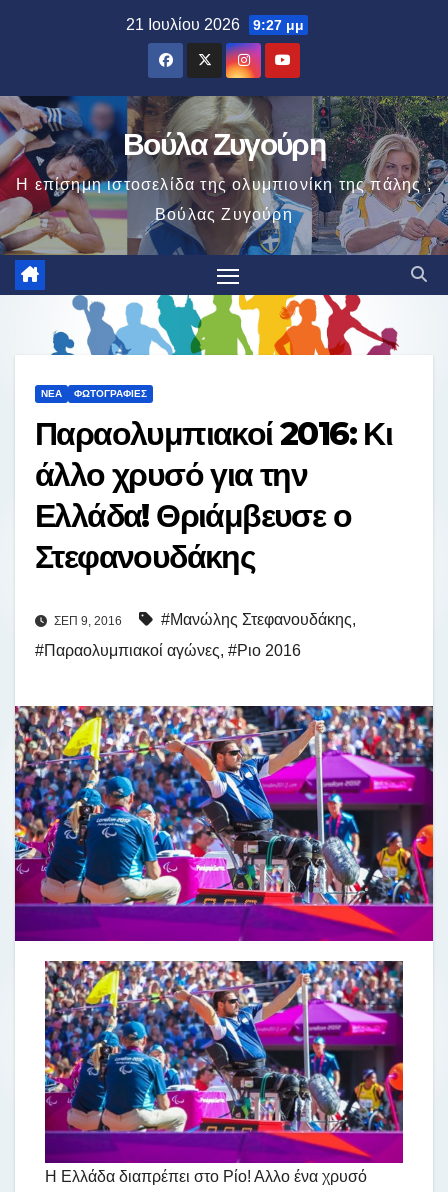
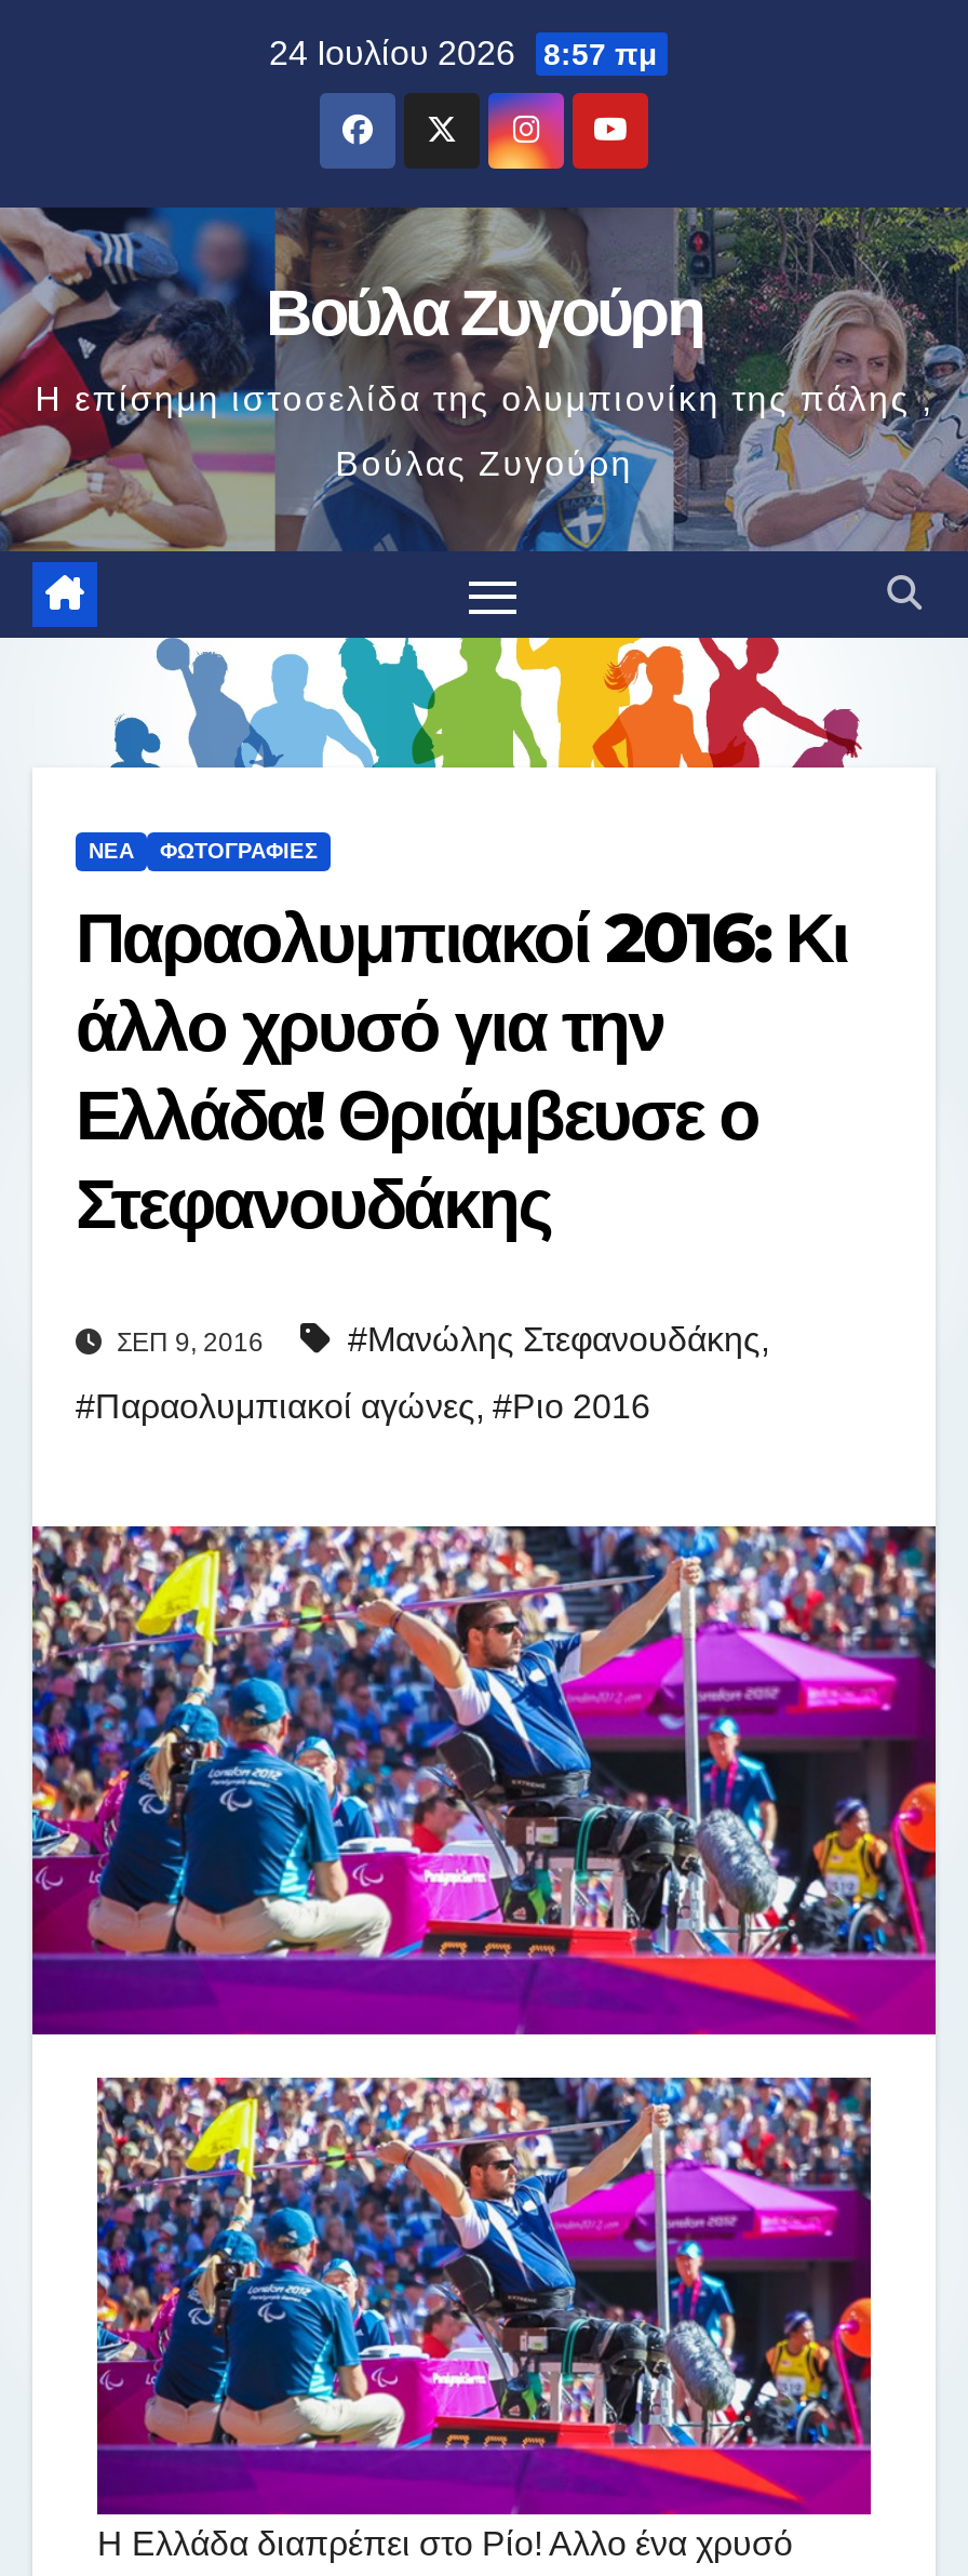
- 21 Ιουλίου 2026 9:27 μμ
+ 24 Ιουλίου 2026 8:57 πμ
